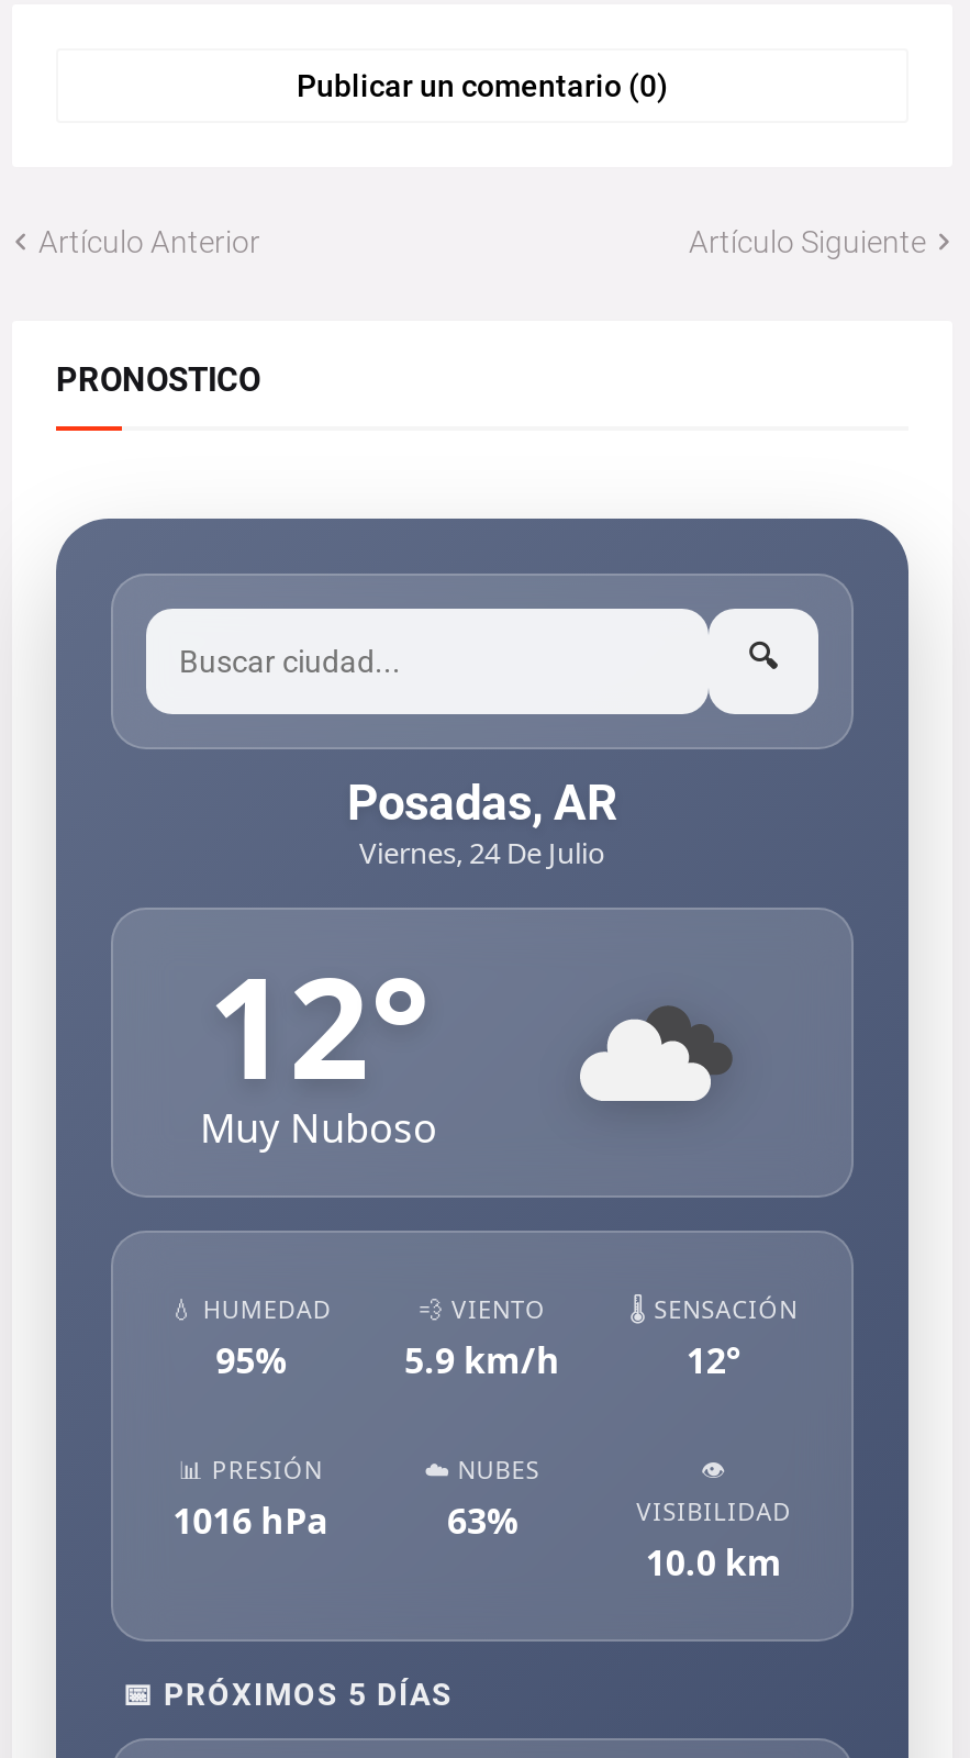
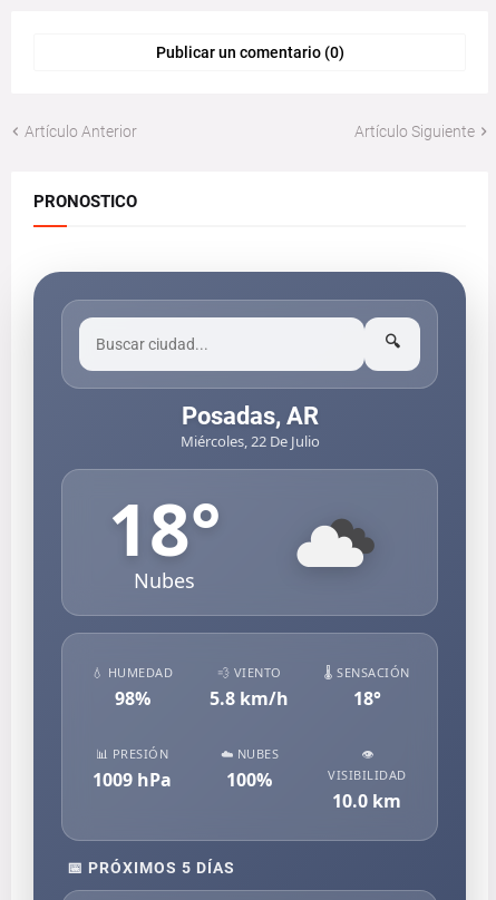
- Viernes, 24 De Julio
- 12°
- Muy Nuboso
+ Miércoles, 22 De Julio
+ 18°
+ Nubes

- 95%
+ 98%

- 5.9 km/h
+ 5.8 km/h

- 12°
+ 18°

- 1016 hPa
+ 1009 hPa

- 63%
+ 100%
